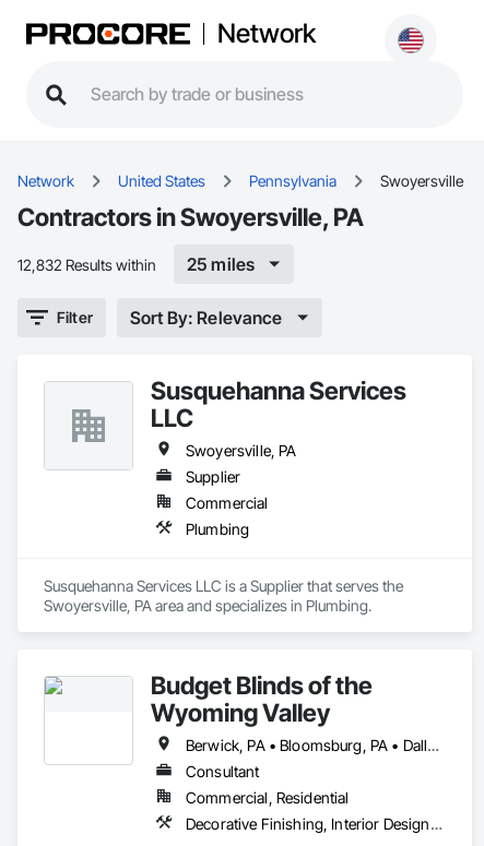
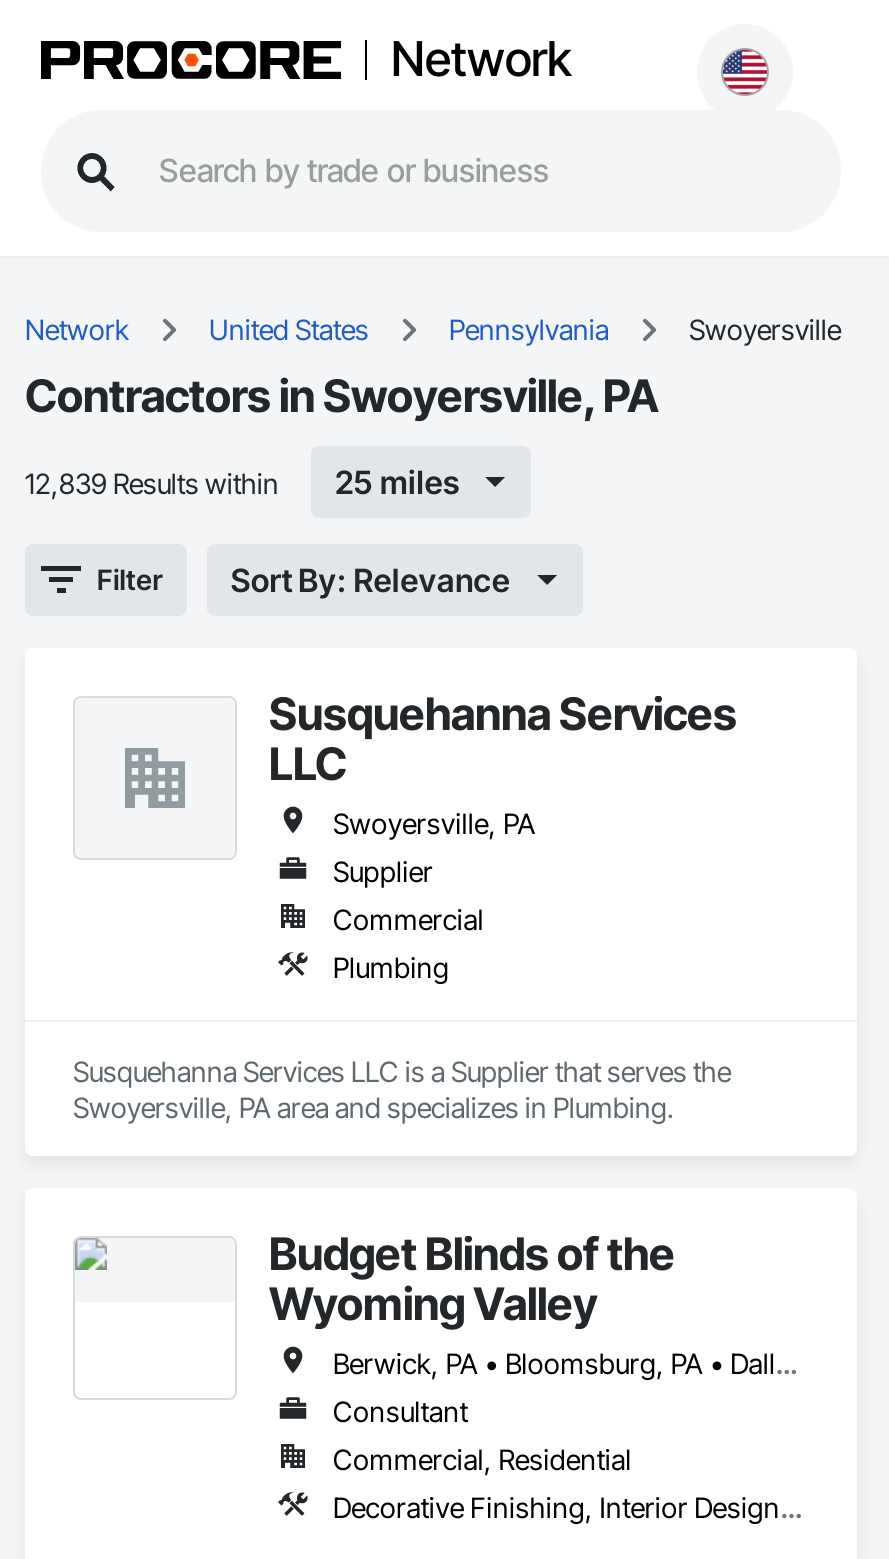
- 12,832 Results within
+ 12,839 Results within
